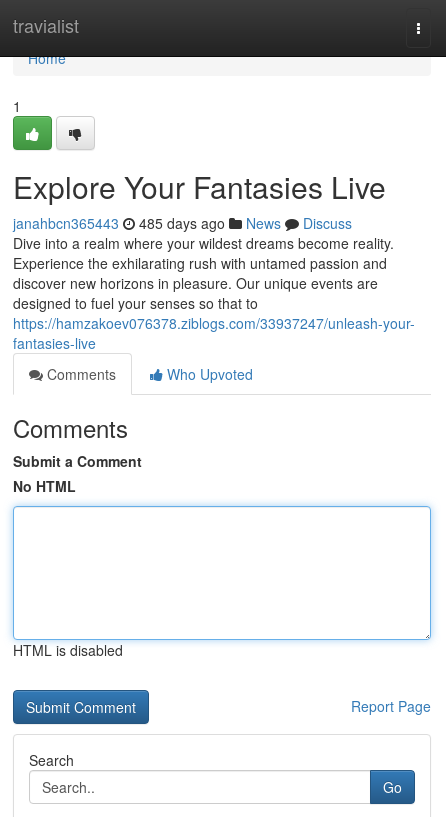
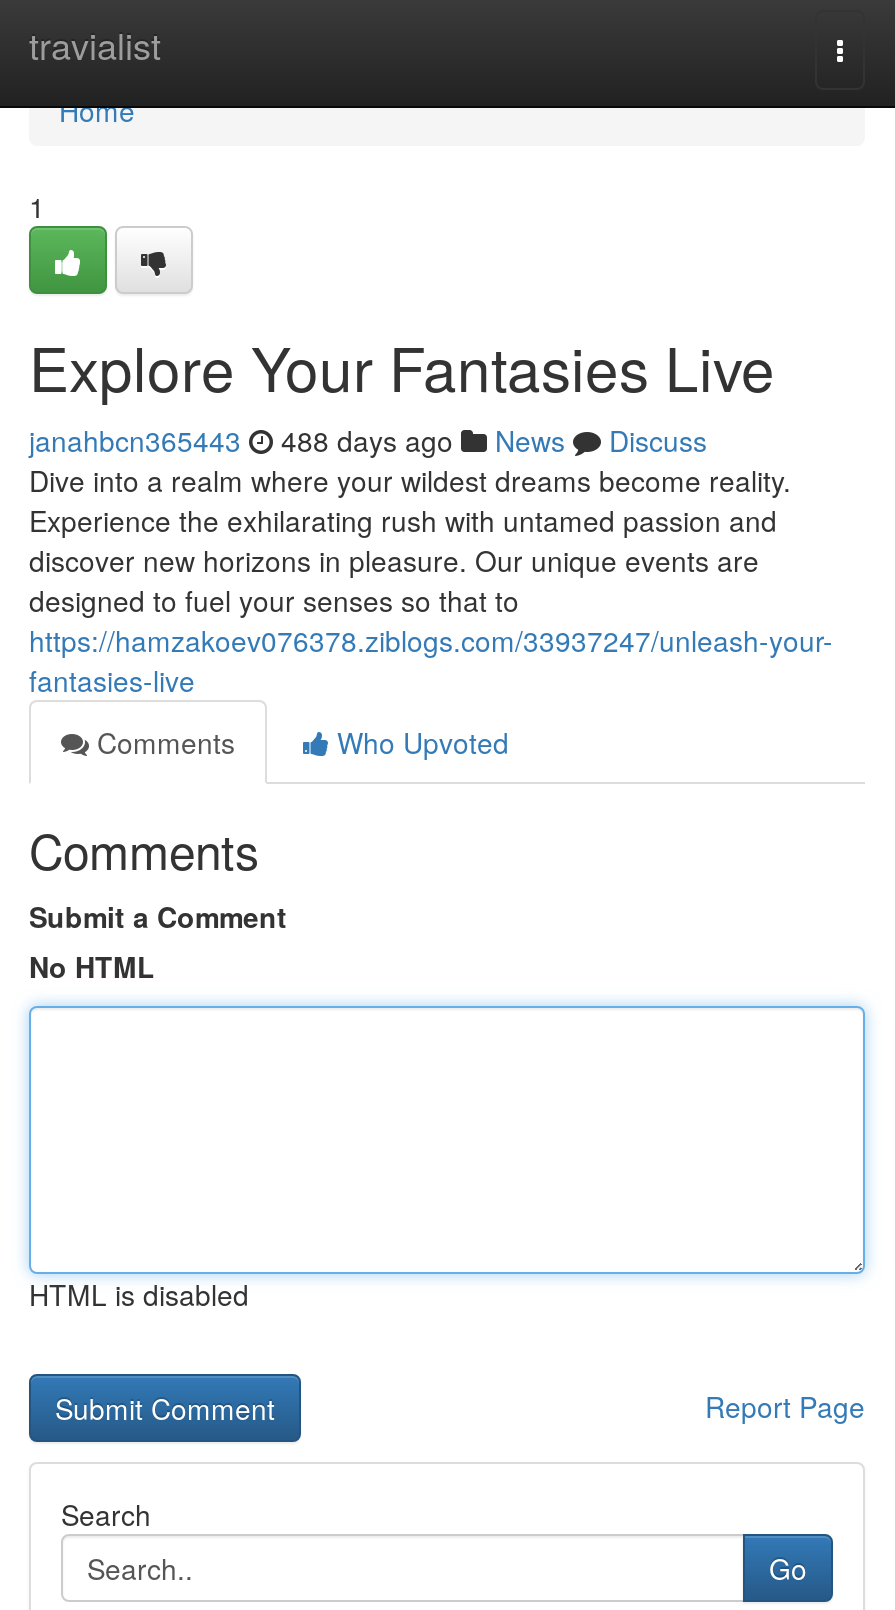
- janahbcn365443 485 days ago News Discuss
+ janahbcn365443 488 days ago News Discuss
